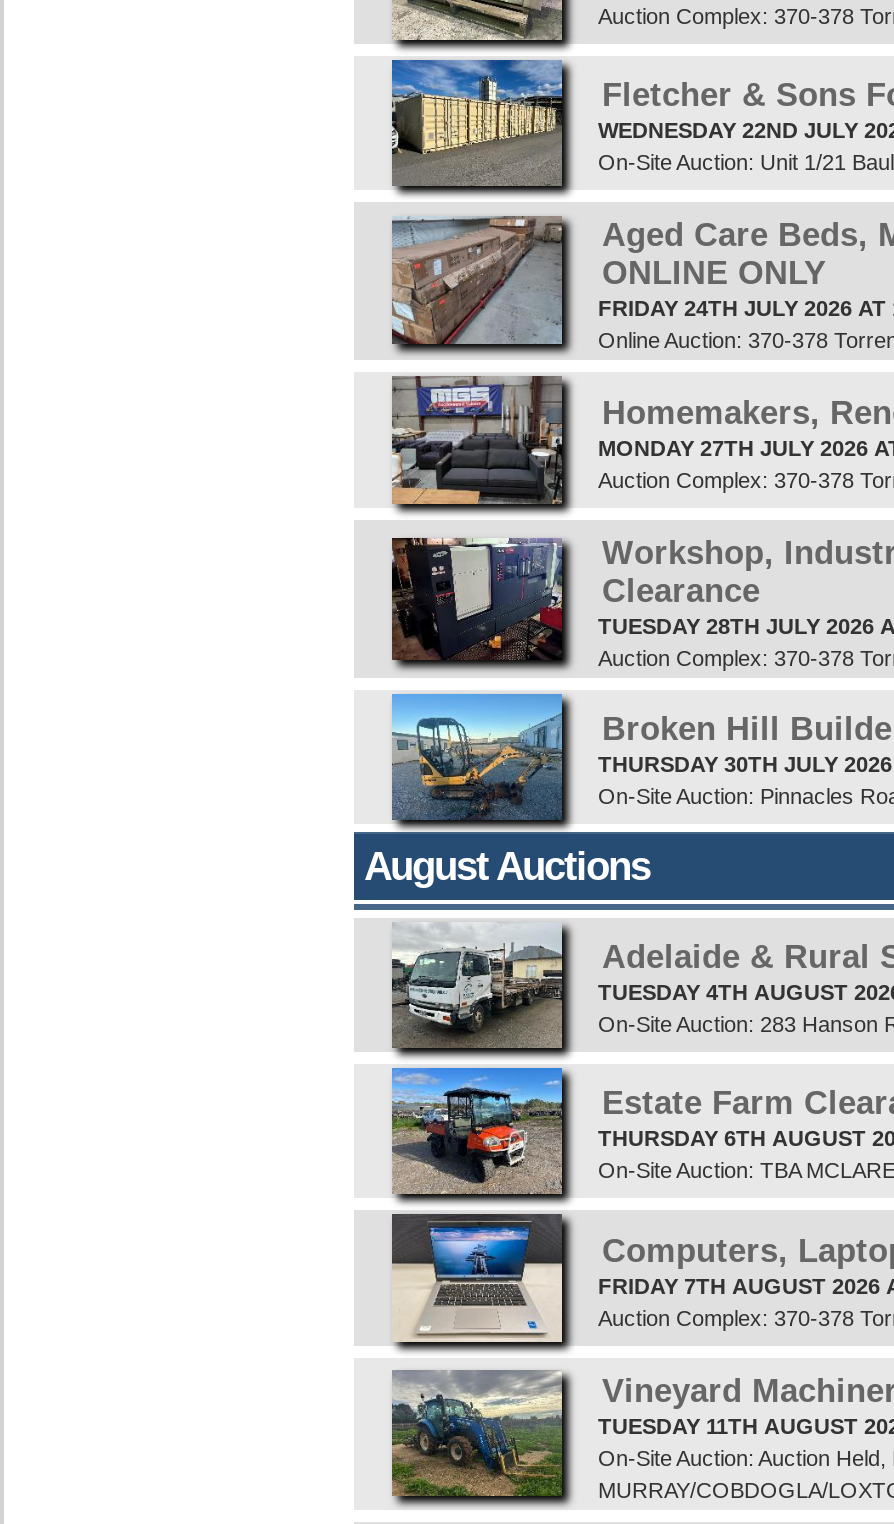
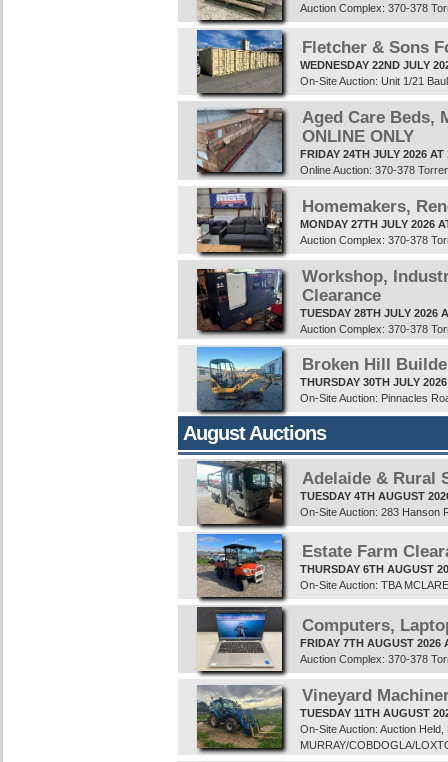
- [image]
+ [image]
